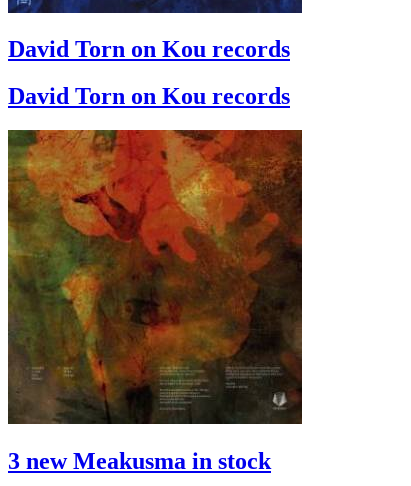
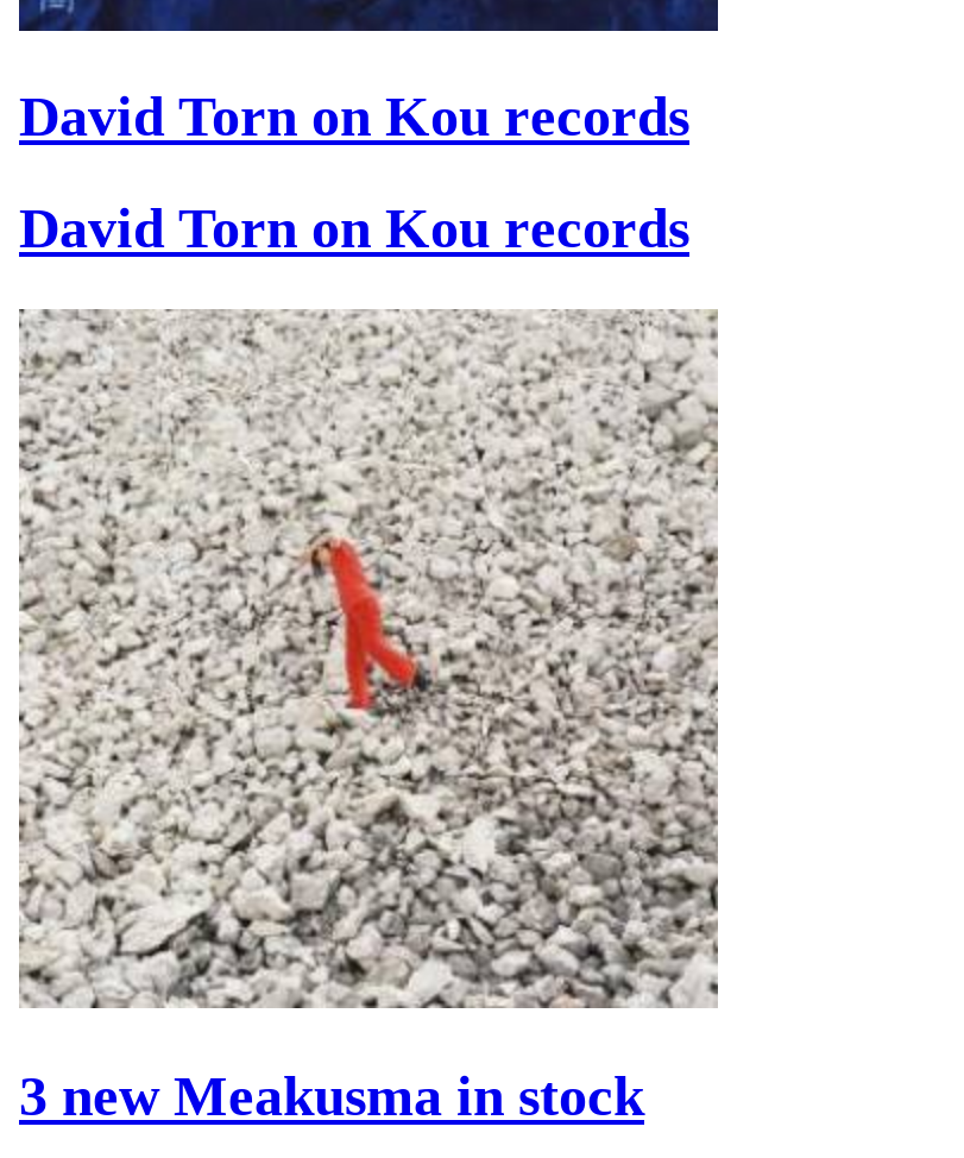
- [image]
+ [image]
